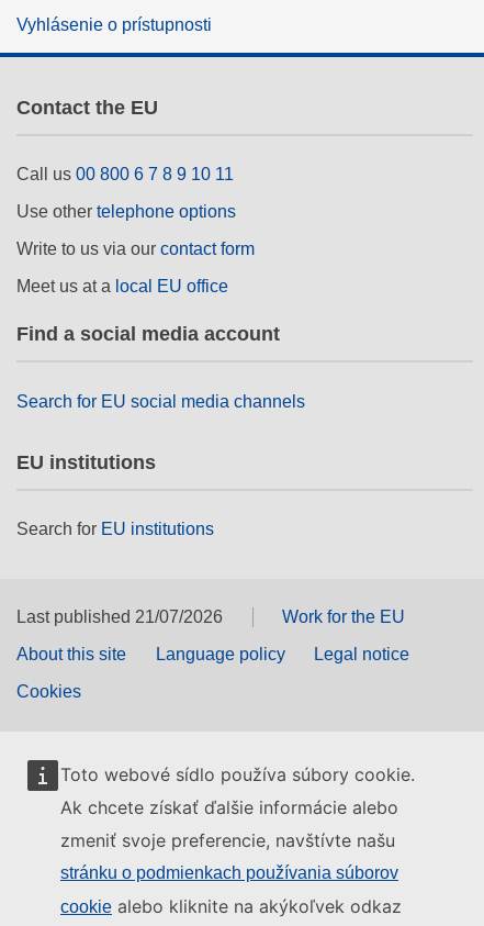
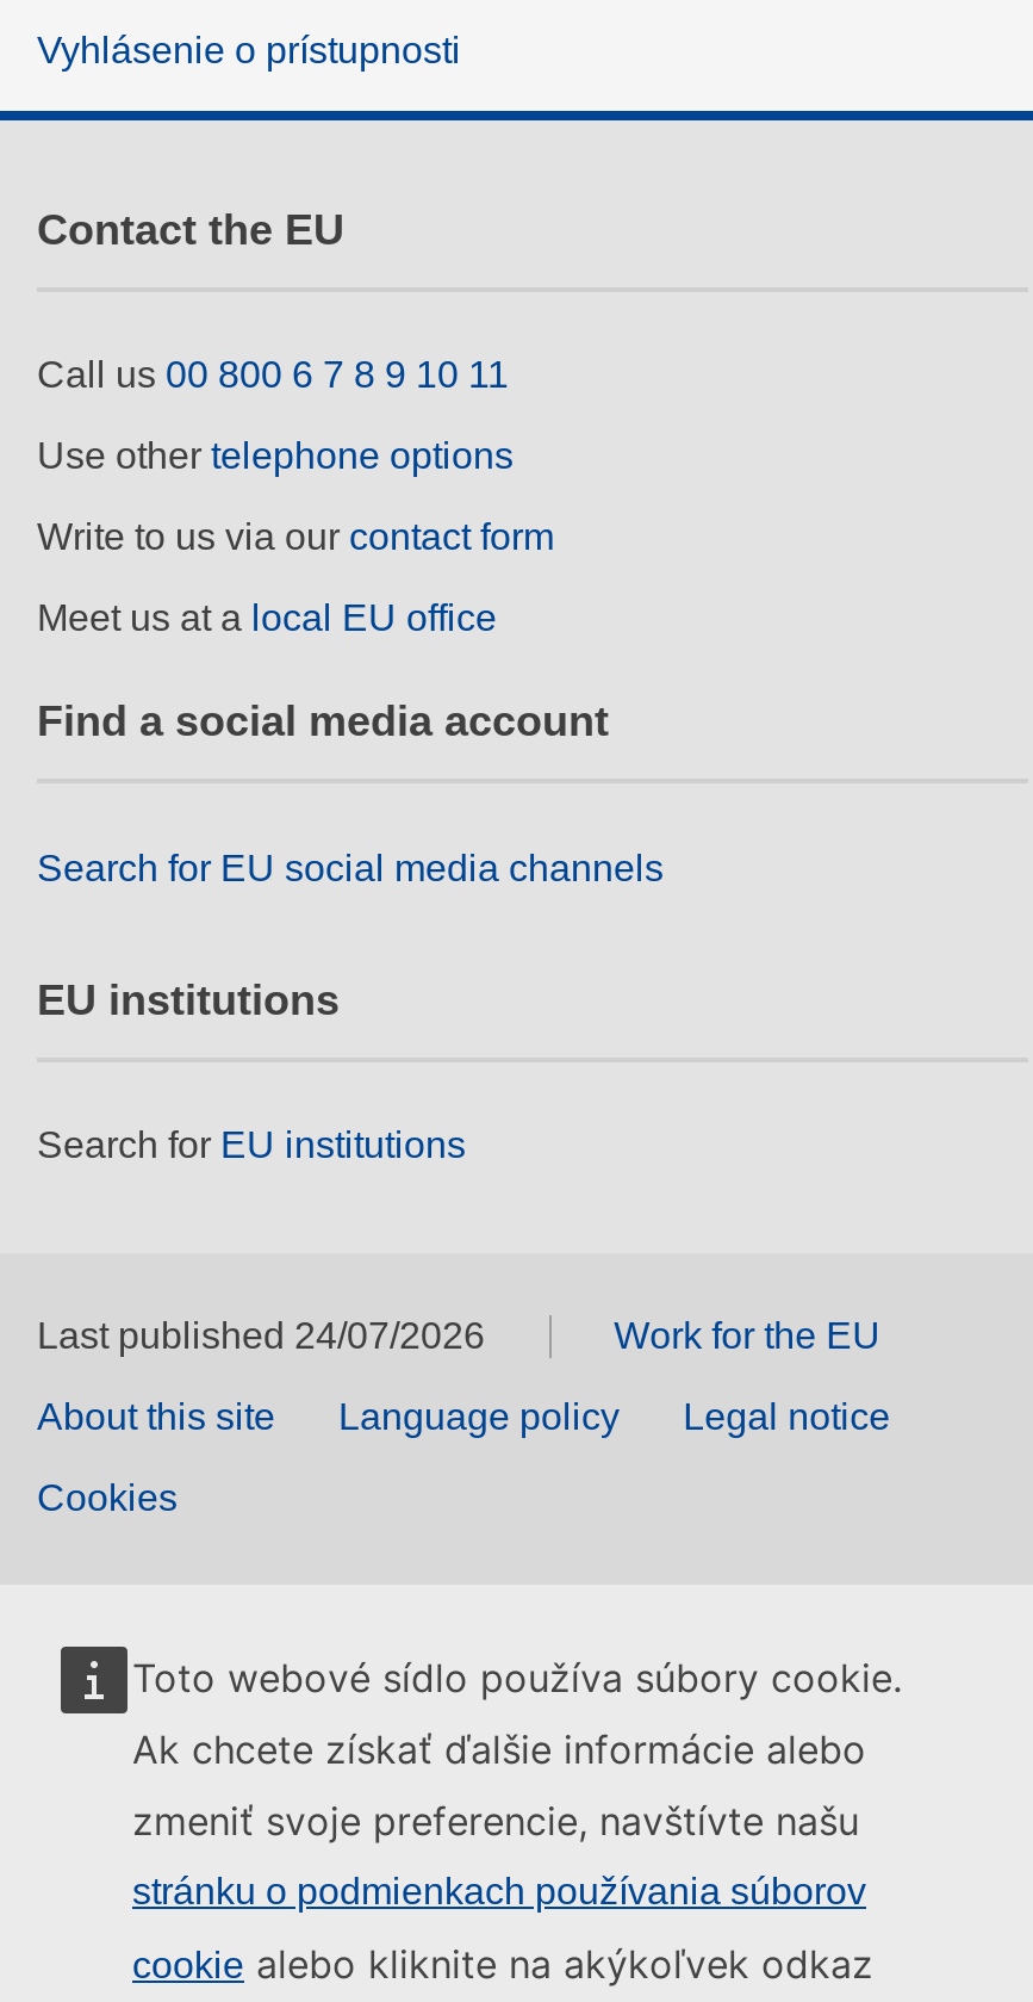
- Last published 21/07/2026
+ Last published 24/07/2026
